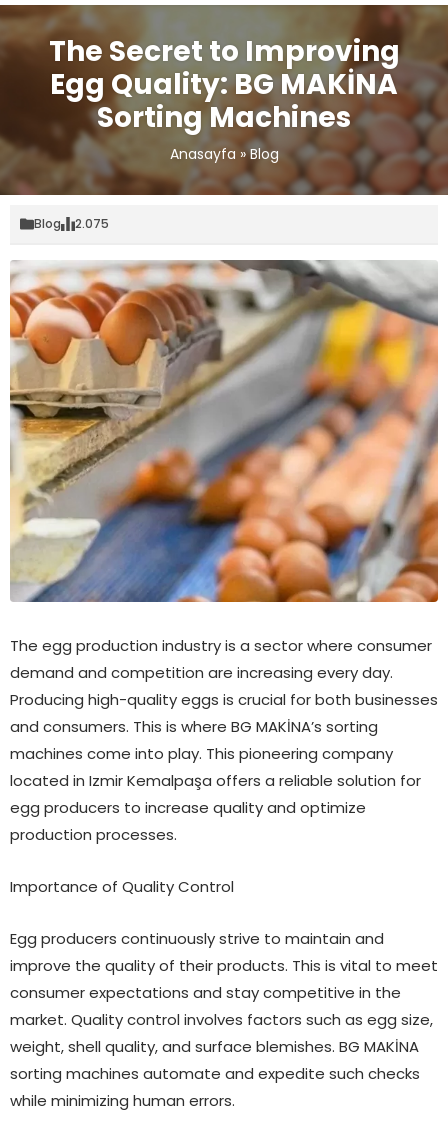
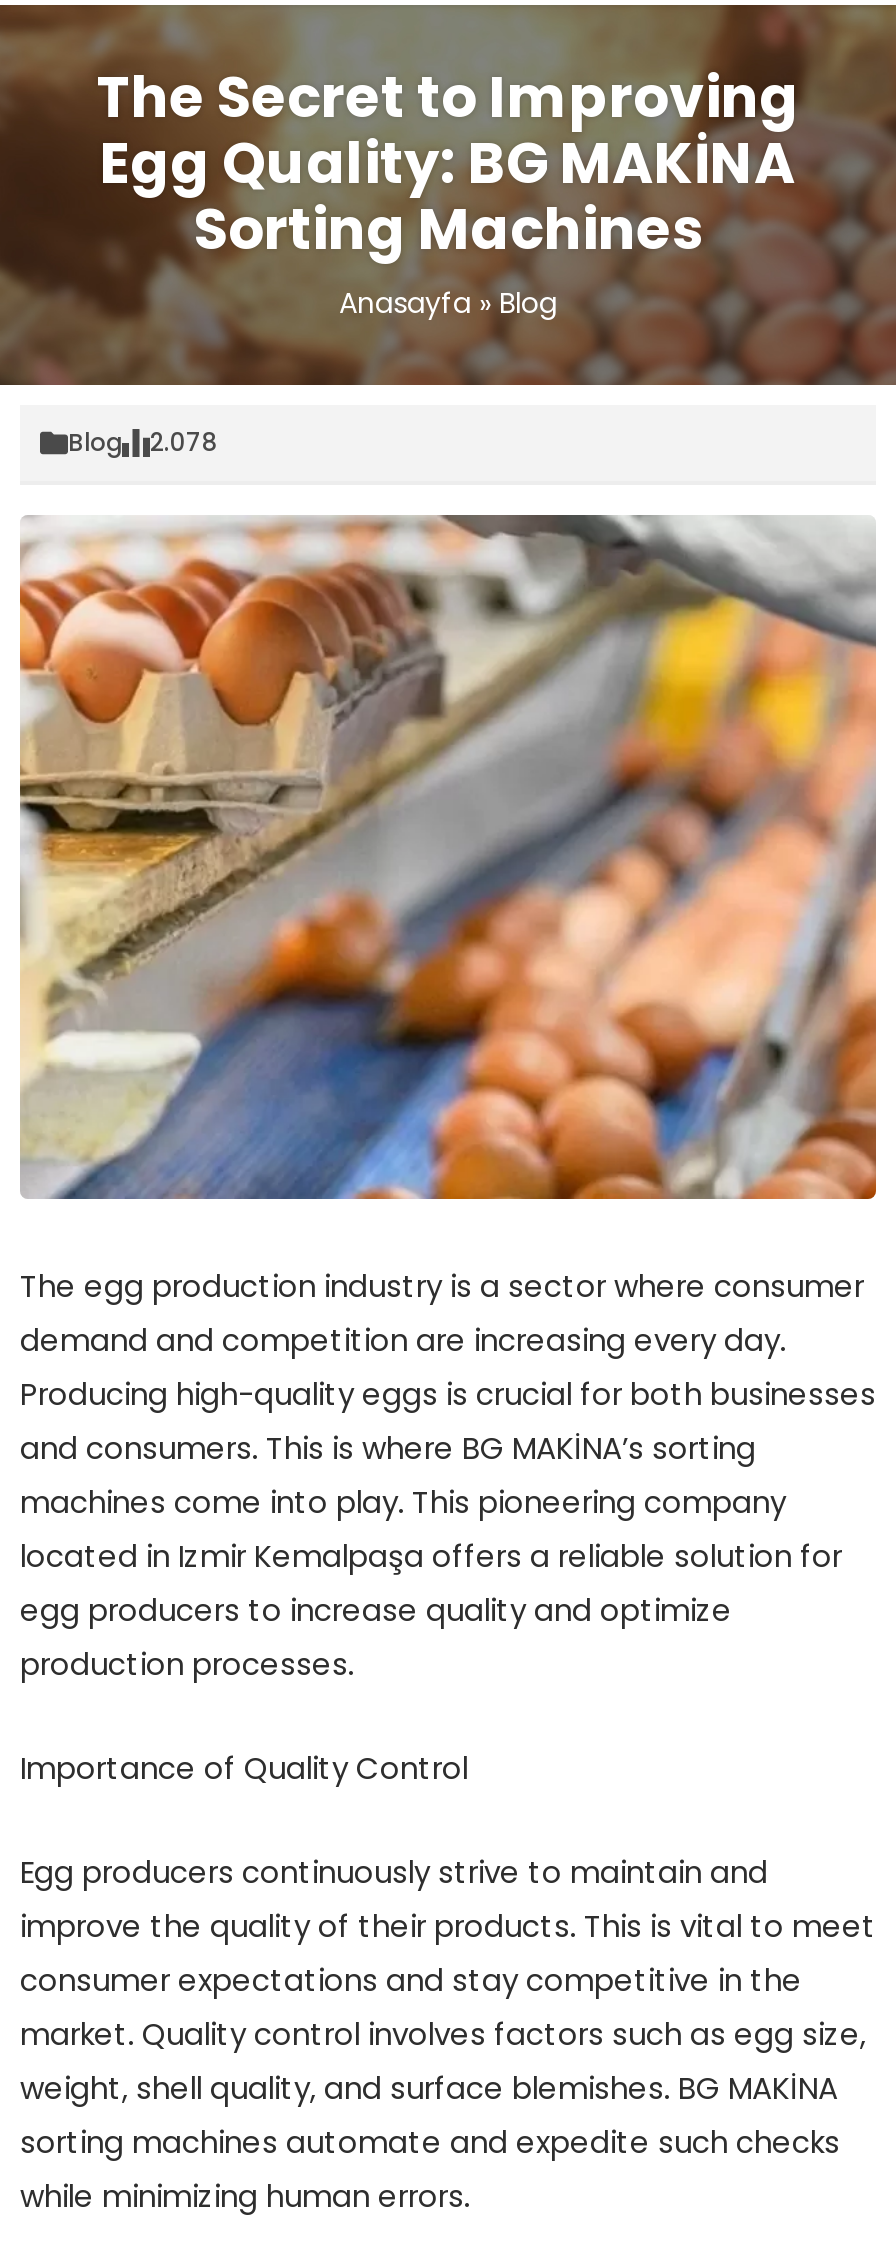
- Blog 2.075
+ Blog 2.078
